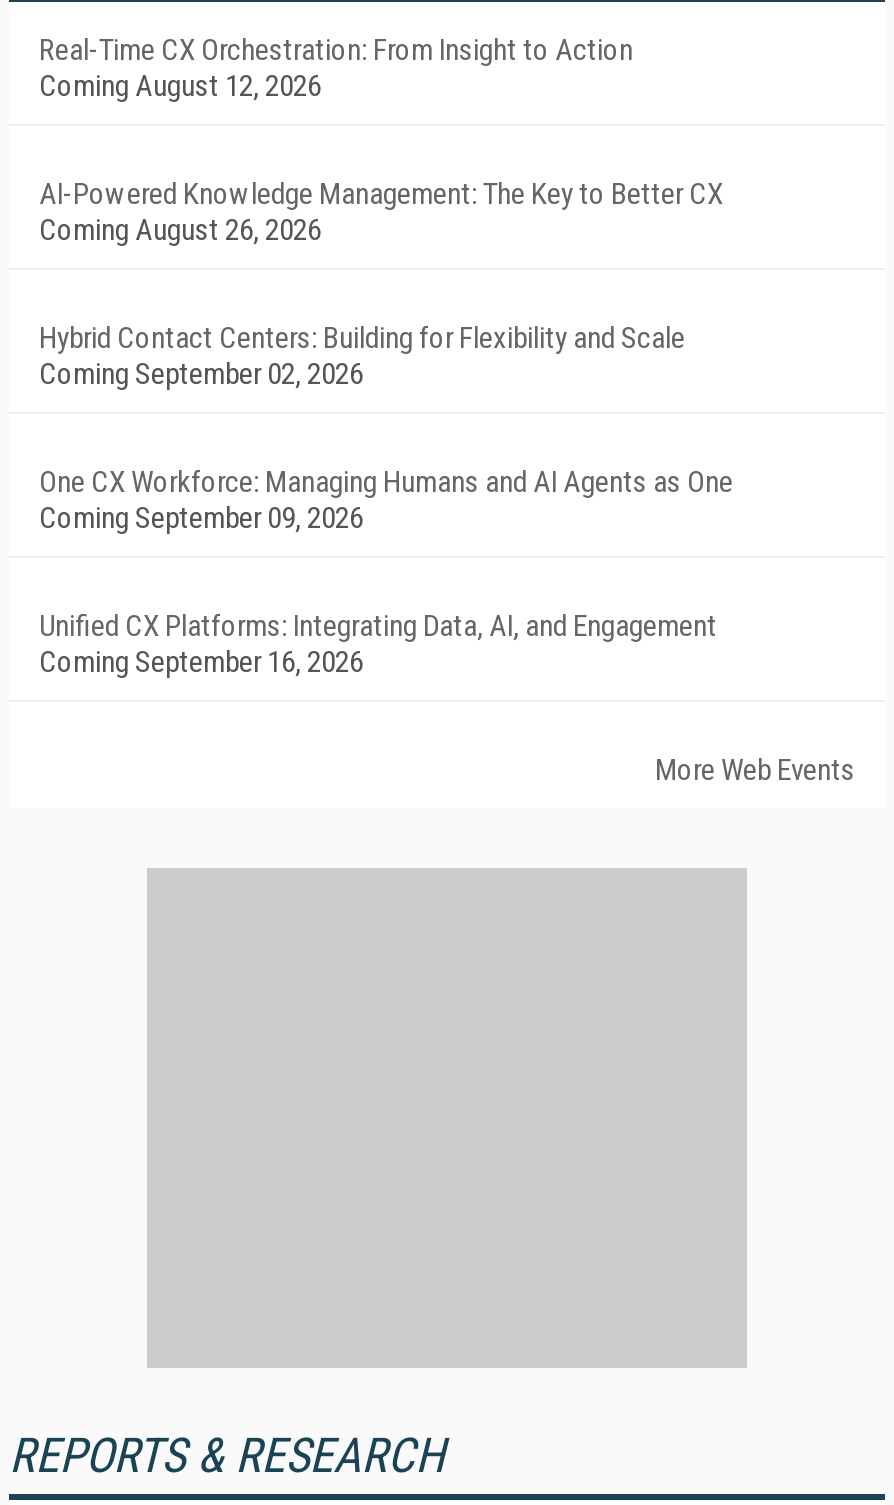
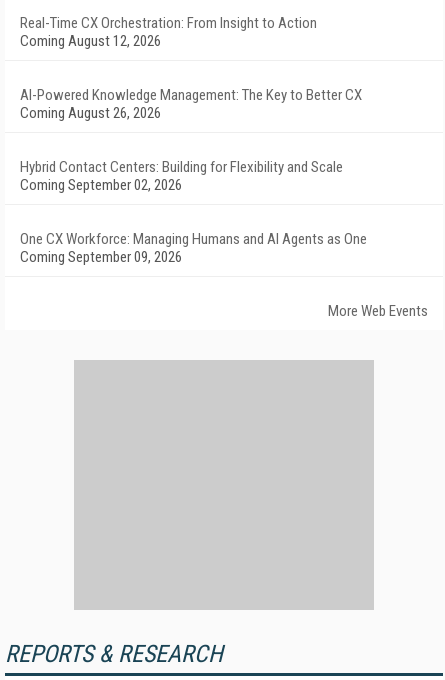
- Unified CX Platforms: Integrating Data, AI, and Engagement
- Coming September 16, 2026
